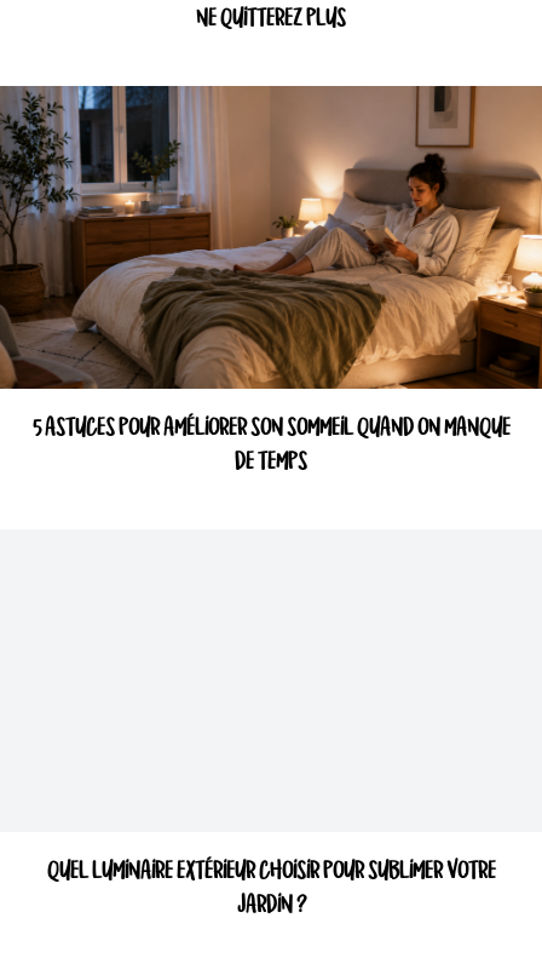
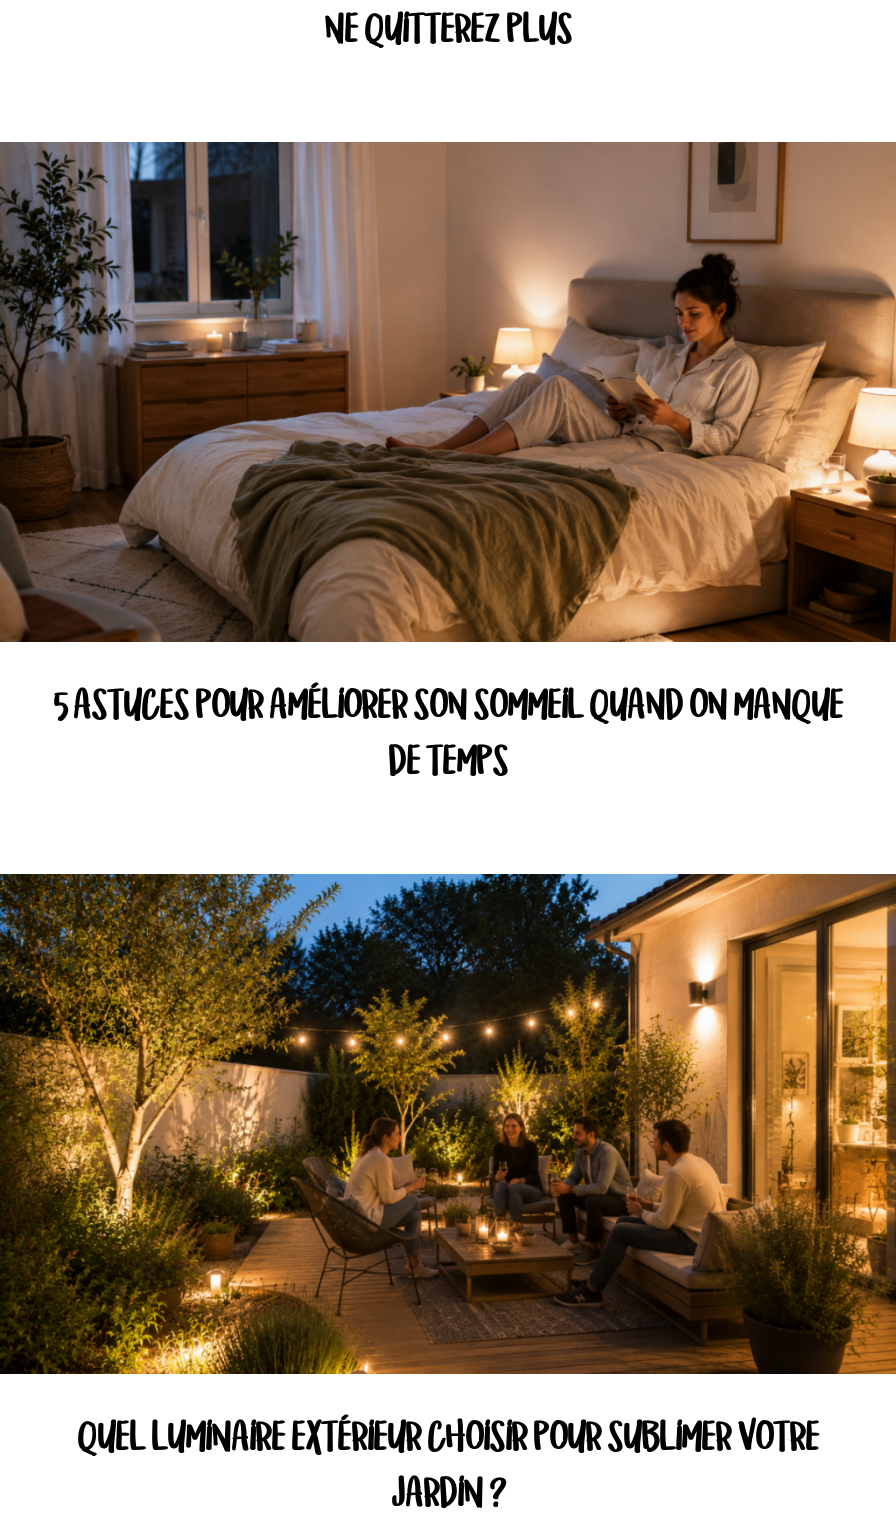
+ [image]
